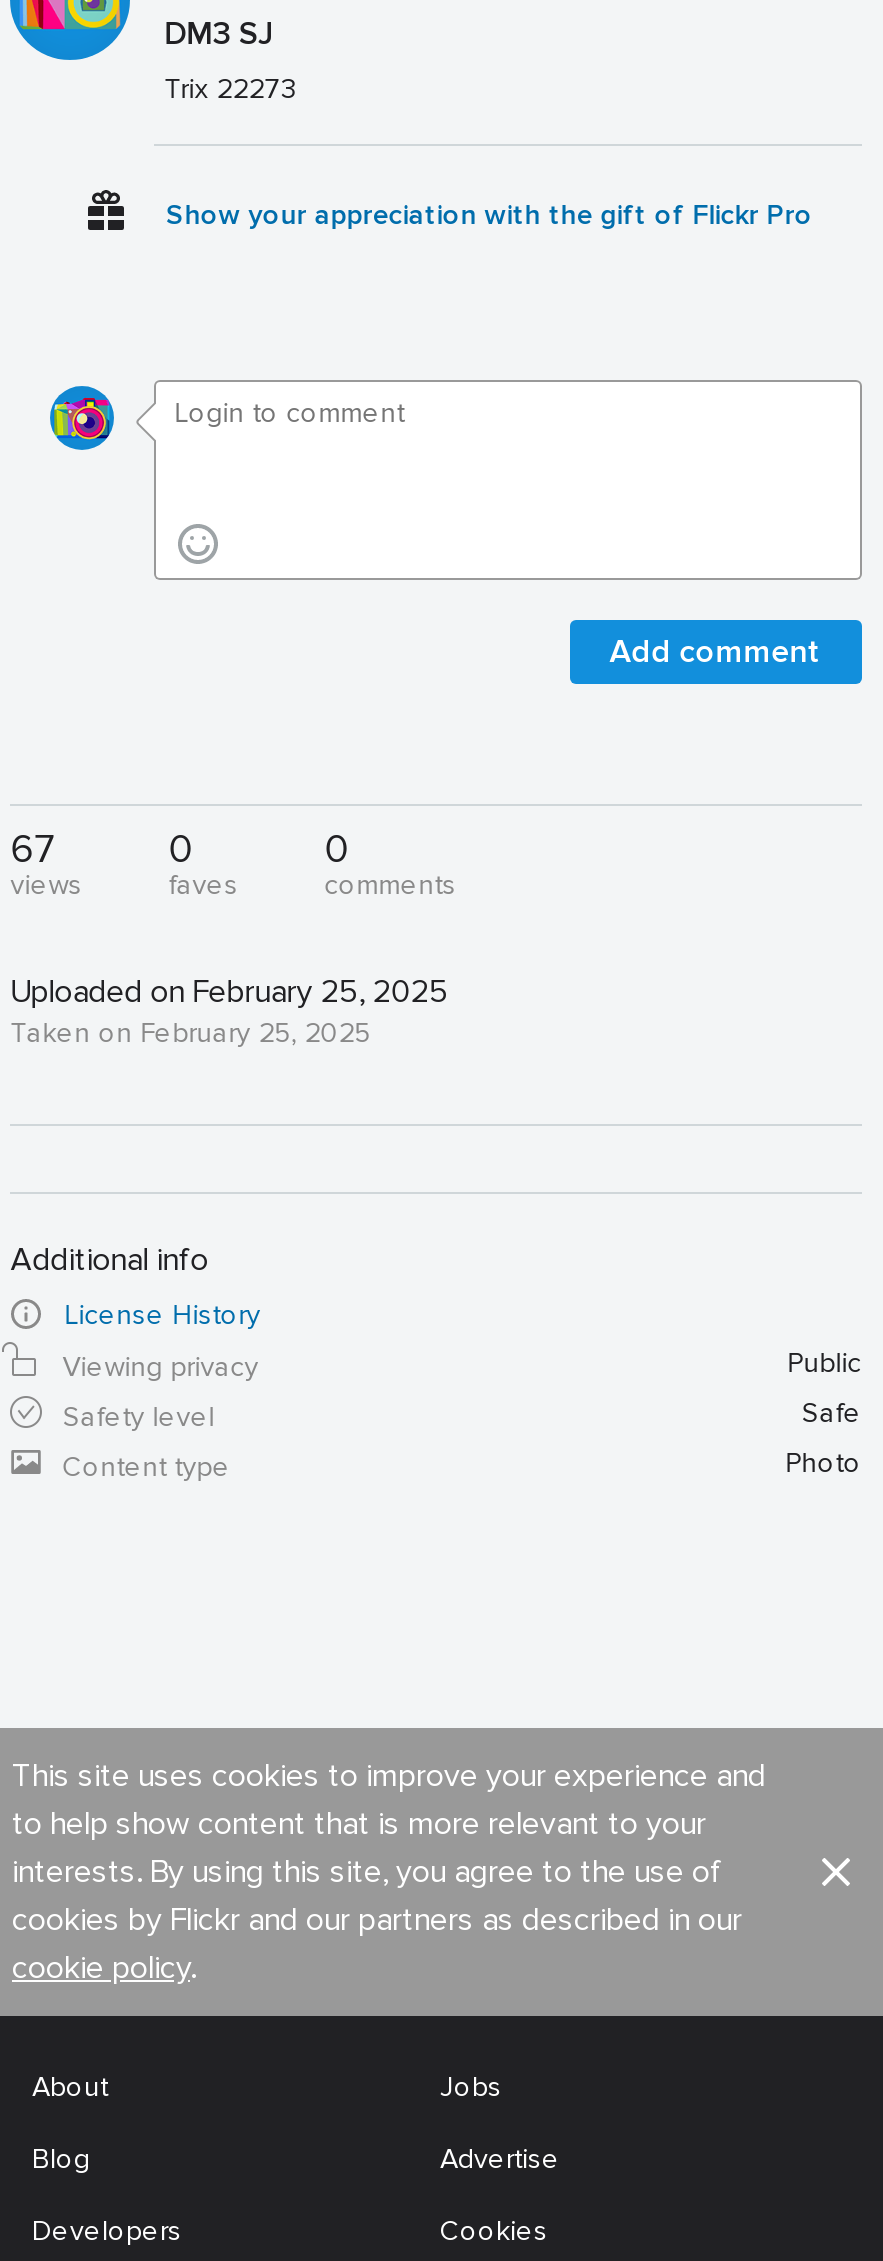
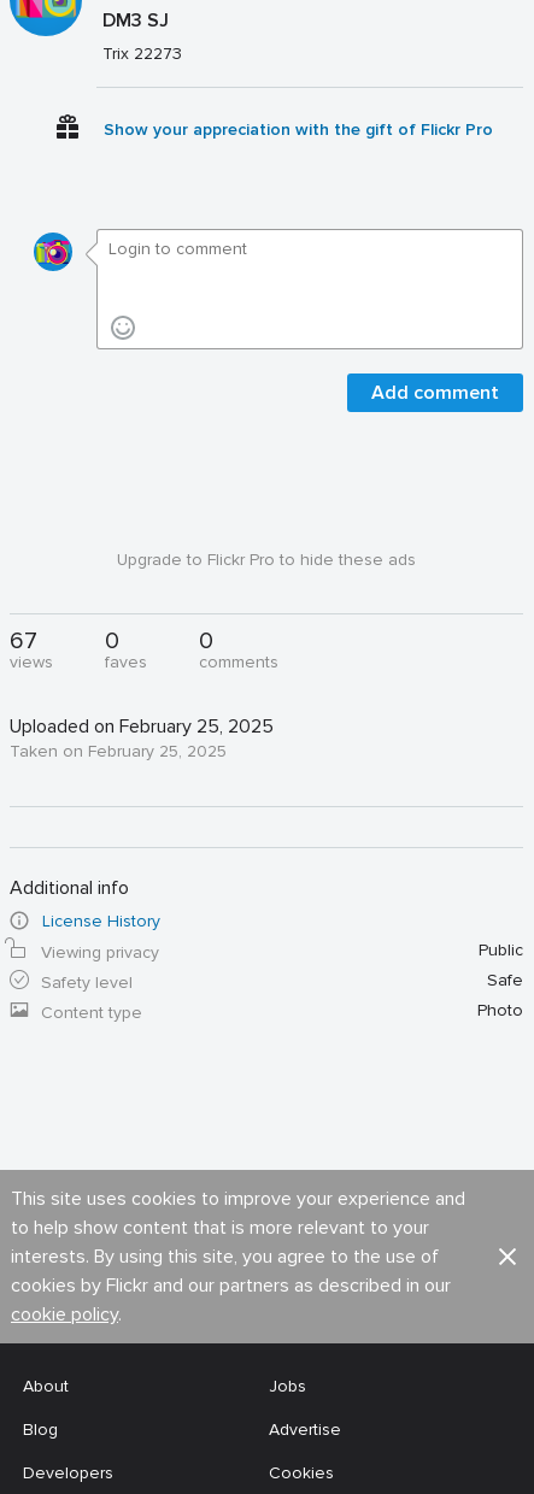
+ Upgrade to Flickr Pro to hide these ads
